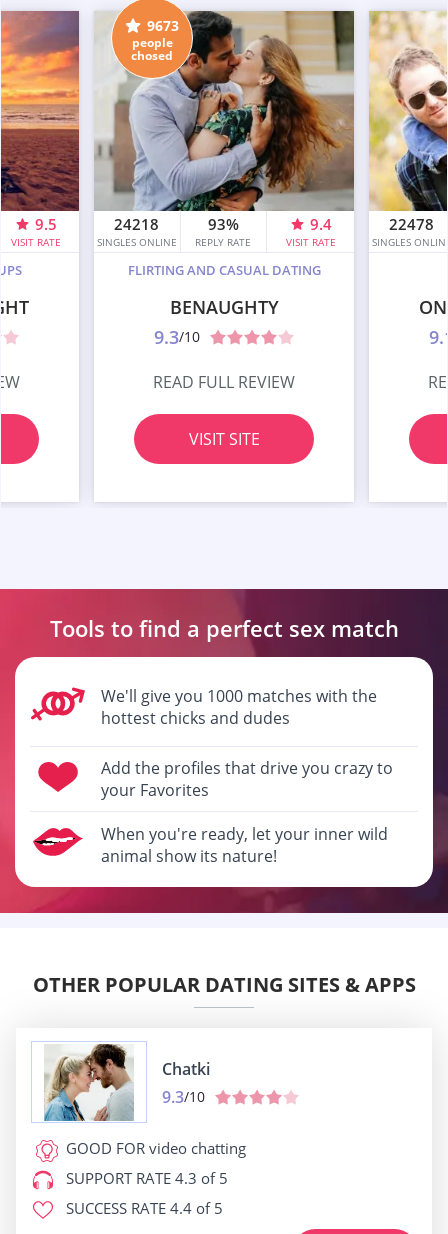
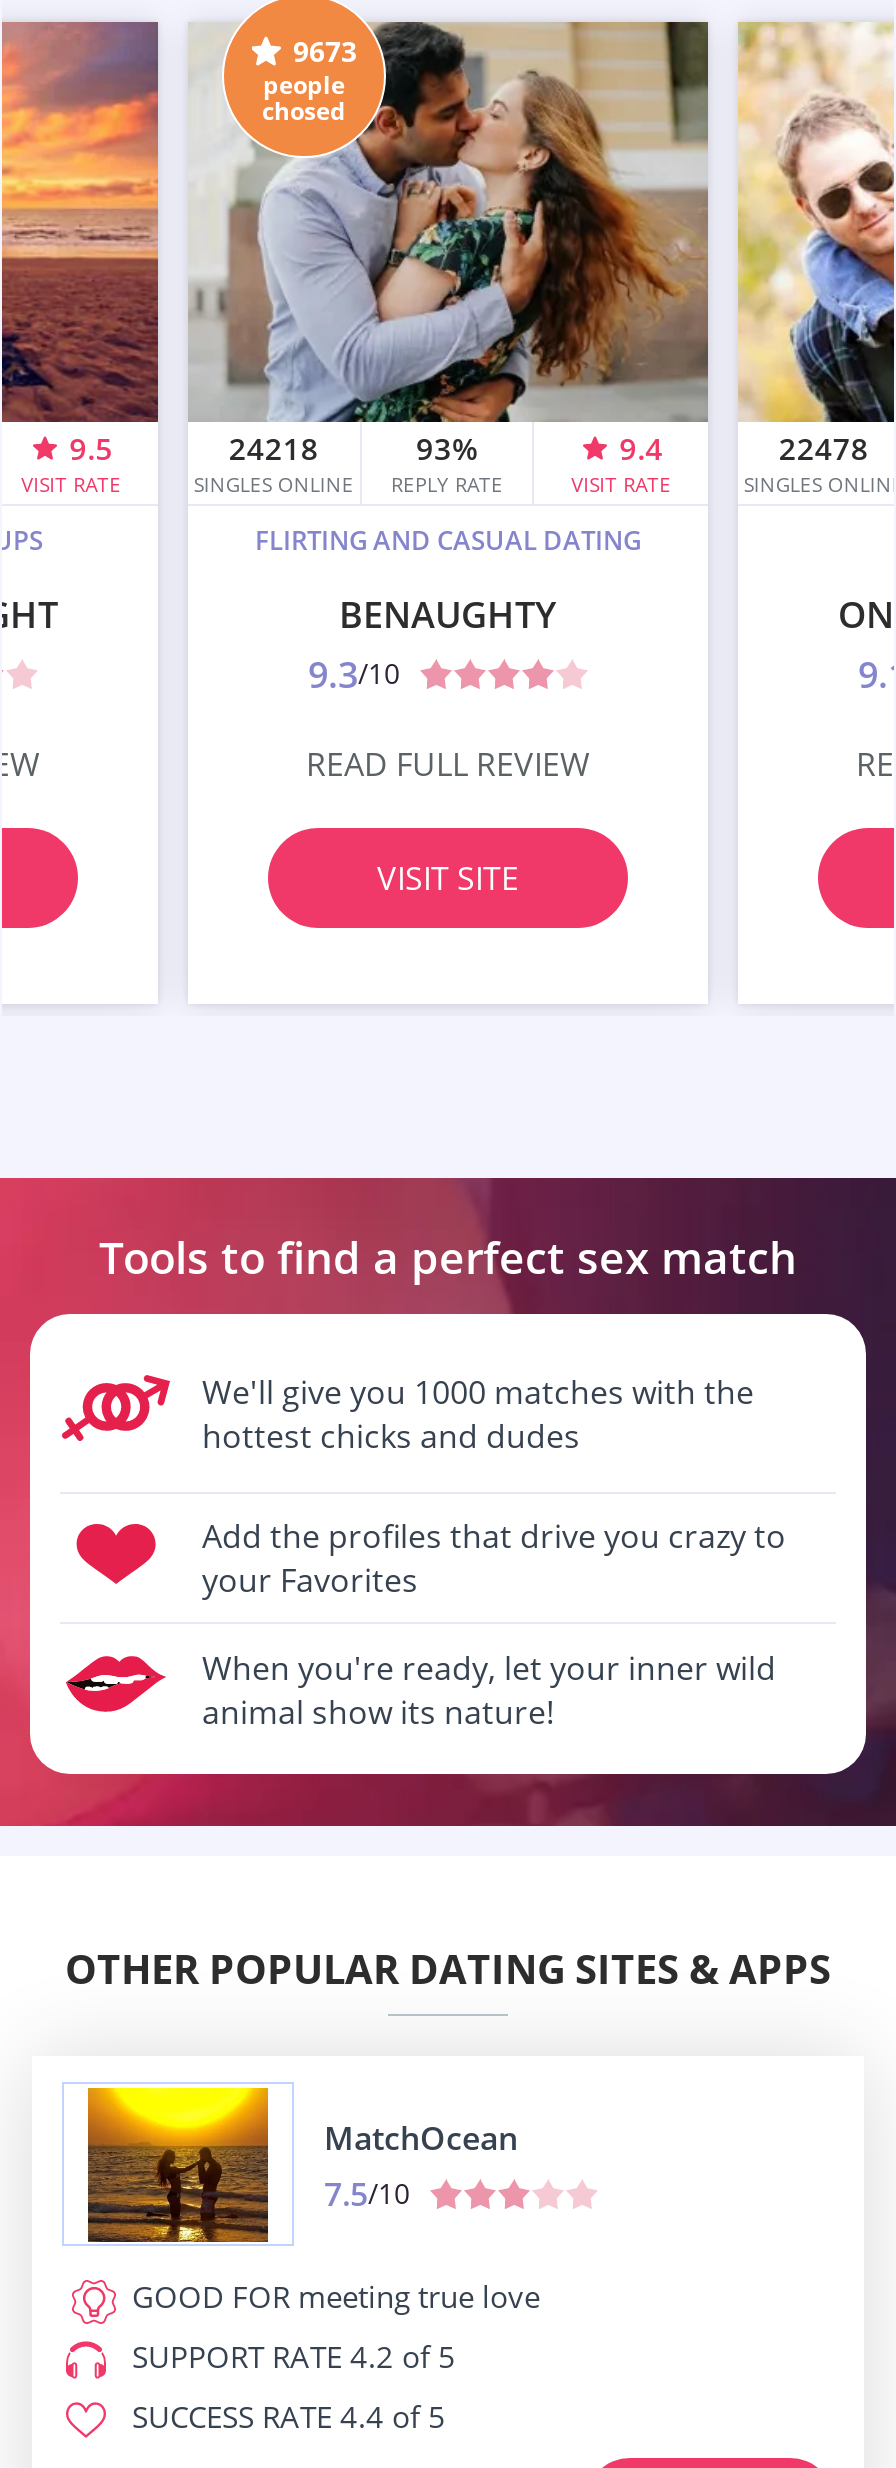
- [image]
- GOOD FOR video chatting
+ [image]
+ GOOD FOR meeting true love

- Chatki
- 9.3/10
+ MatchOcean
+ 7.5/10

- SUPPORT RATE 4.3 of 5
+ SUPPORT RATE 4.2 of 5
